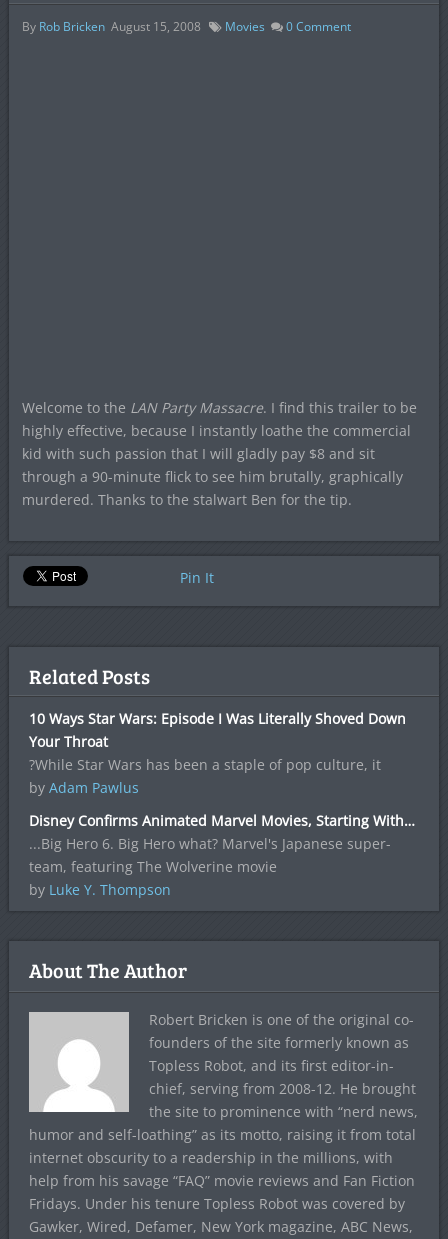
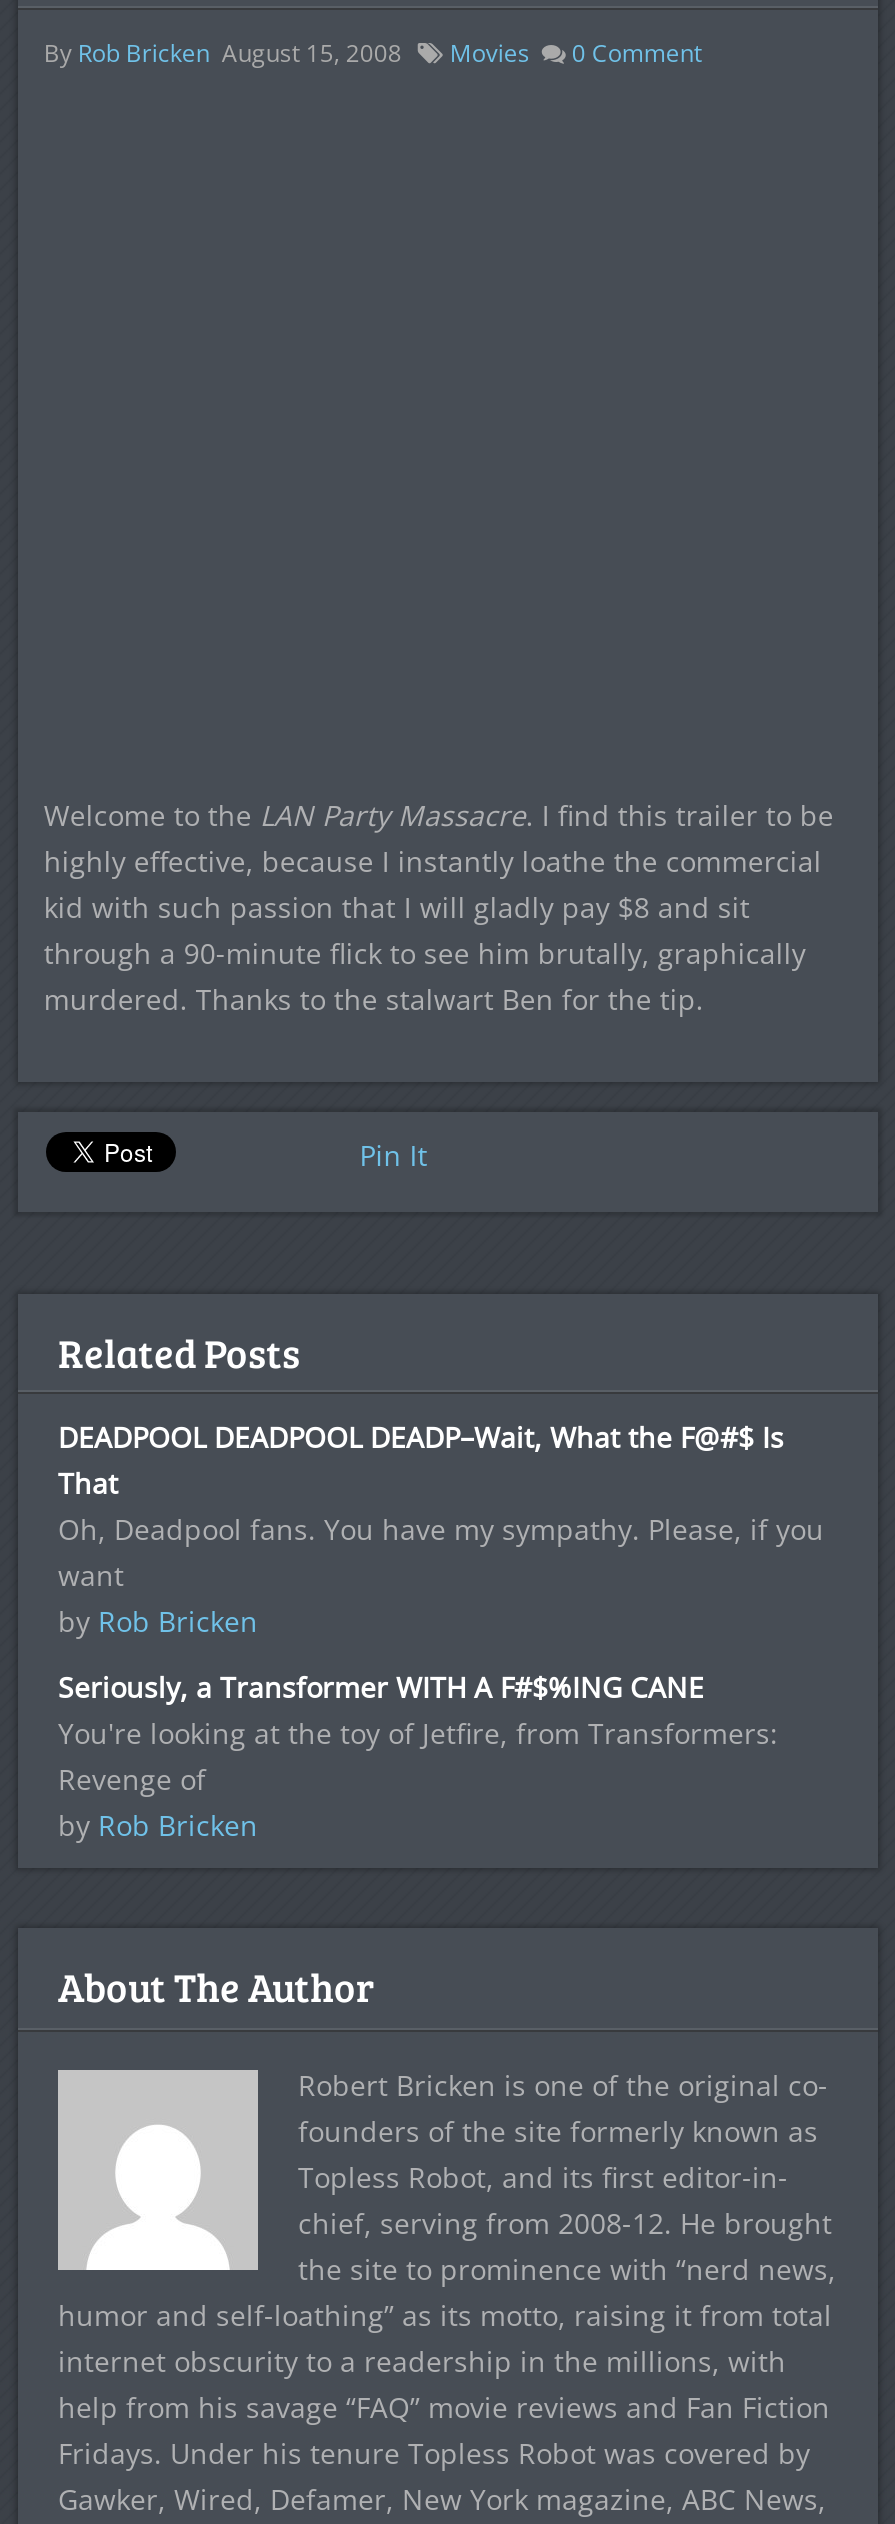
- 10 Ways Star Wars: Episode I Was Literally Shoved Down
- Your Throat
- ?While Star Wars has been a staple of pop culture, it
- by Adam Pawlus
+ DEADPOOL DEADPOOL DEADP–Wait, What the F@#$ Is
+ That
+ Oh, Deadpool fans. You have my sympathy. Please, if you
+ want
+ by Rob Bricken

- Disney Confirms Animated Marvel Movies, Starting With…
- ...Big Hero 6. Big Hero what? Marvel's Japanese super-
- team, featuring The Wolverine movie
- by Luke Y. Thompson
+ Seriously, a Transformer WITH A F#$%ING CANE
+ You're looking at the toy of Jetfire, from Transformers:
+ Revenge of
+ by Rob Bricken
